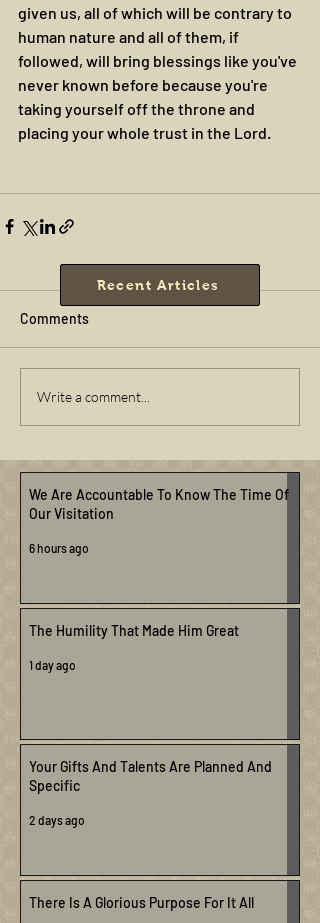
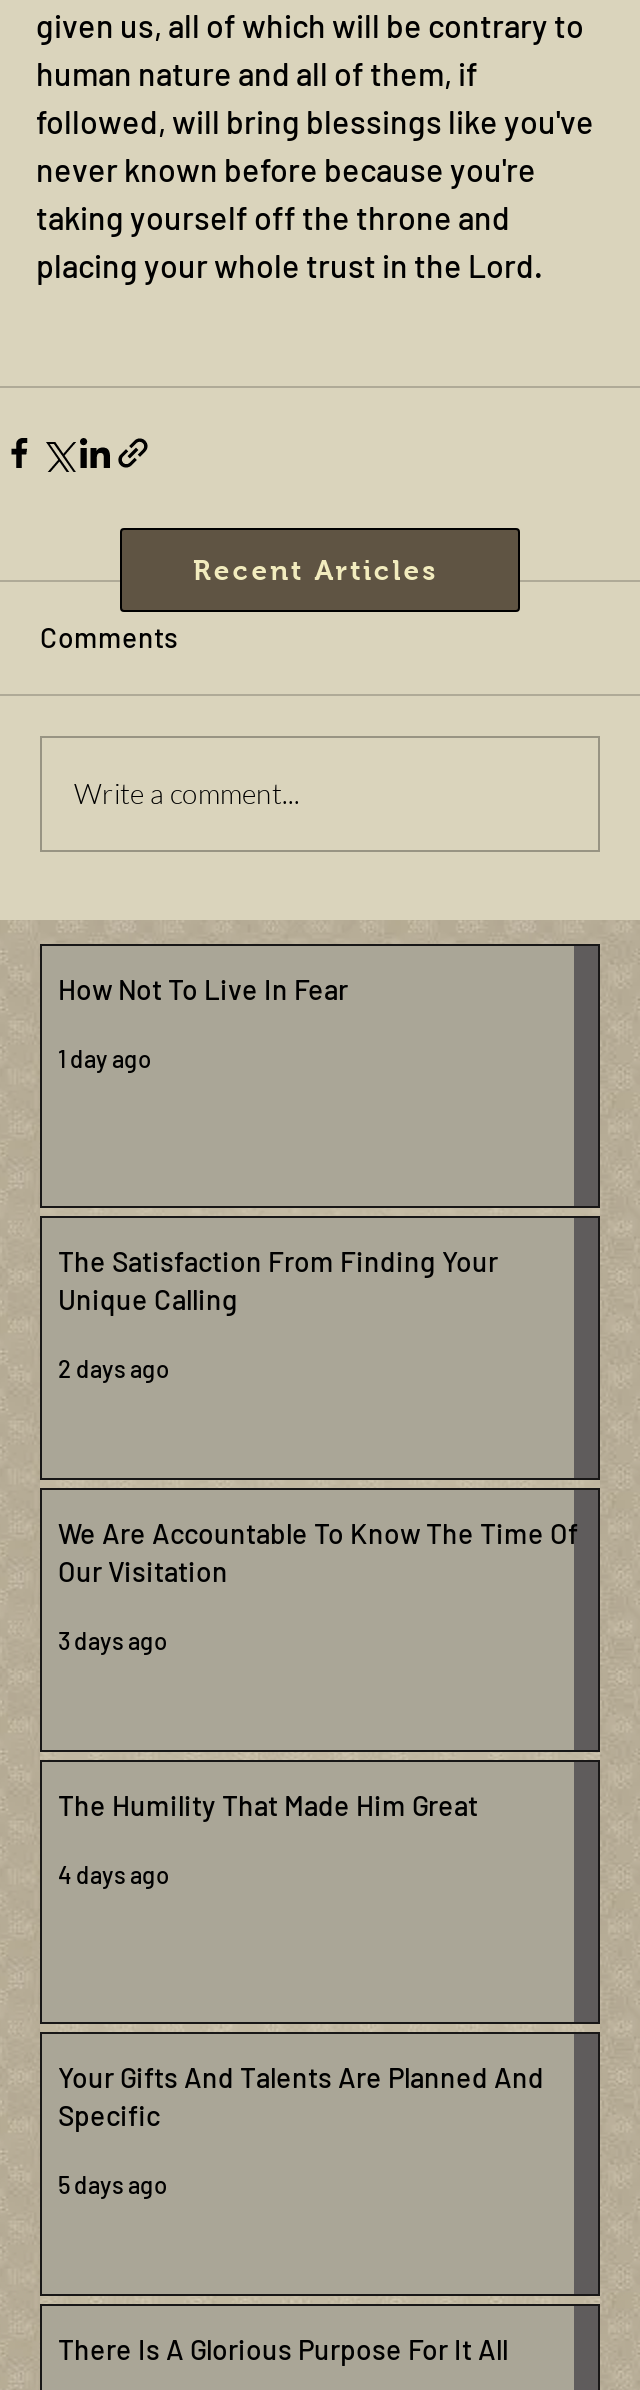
+ How Not To Live In Fear
+ 1 day ago

+ The Satisfaction From Finding Your
+ Unique Calling
+ 2 days ago

- 6 hours ago
+ 3 days ago

- 1 day ago
+ 4 days ago

- 2 days ago
+ 5 days ago
